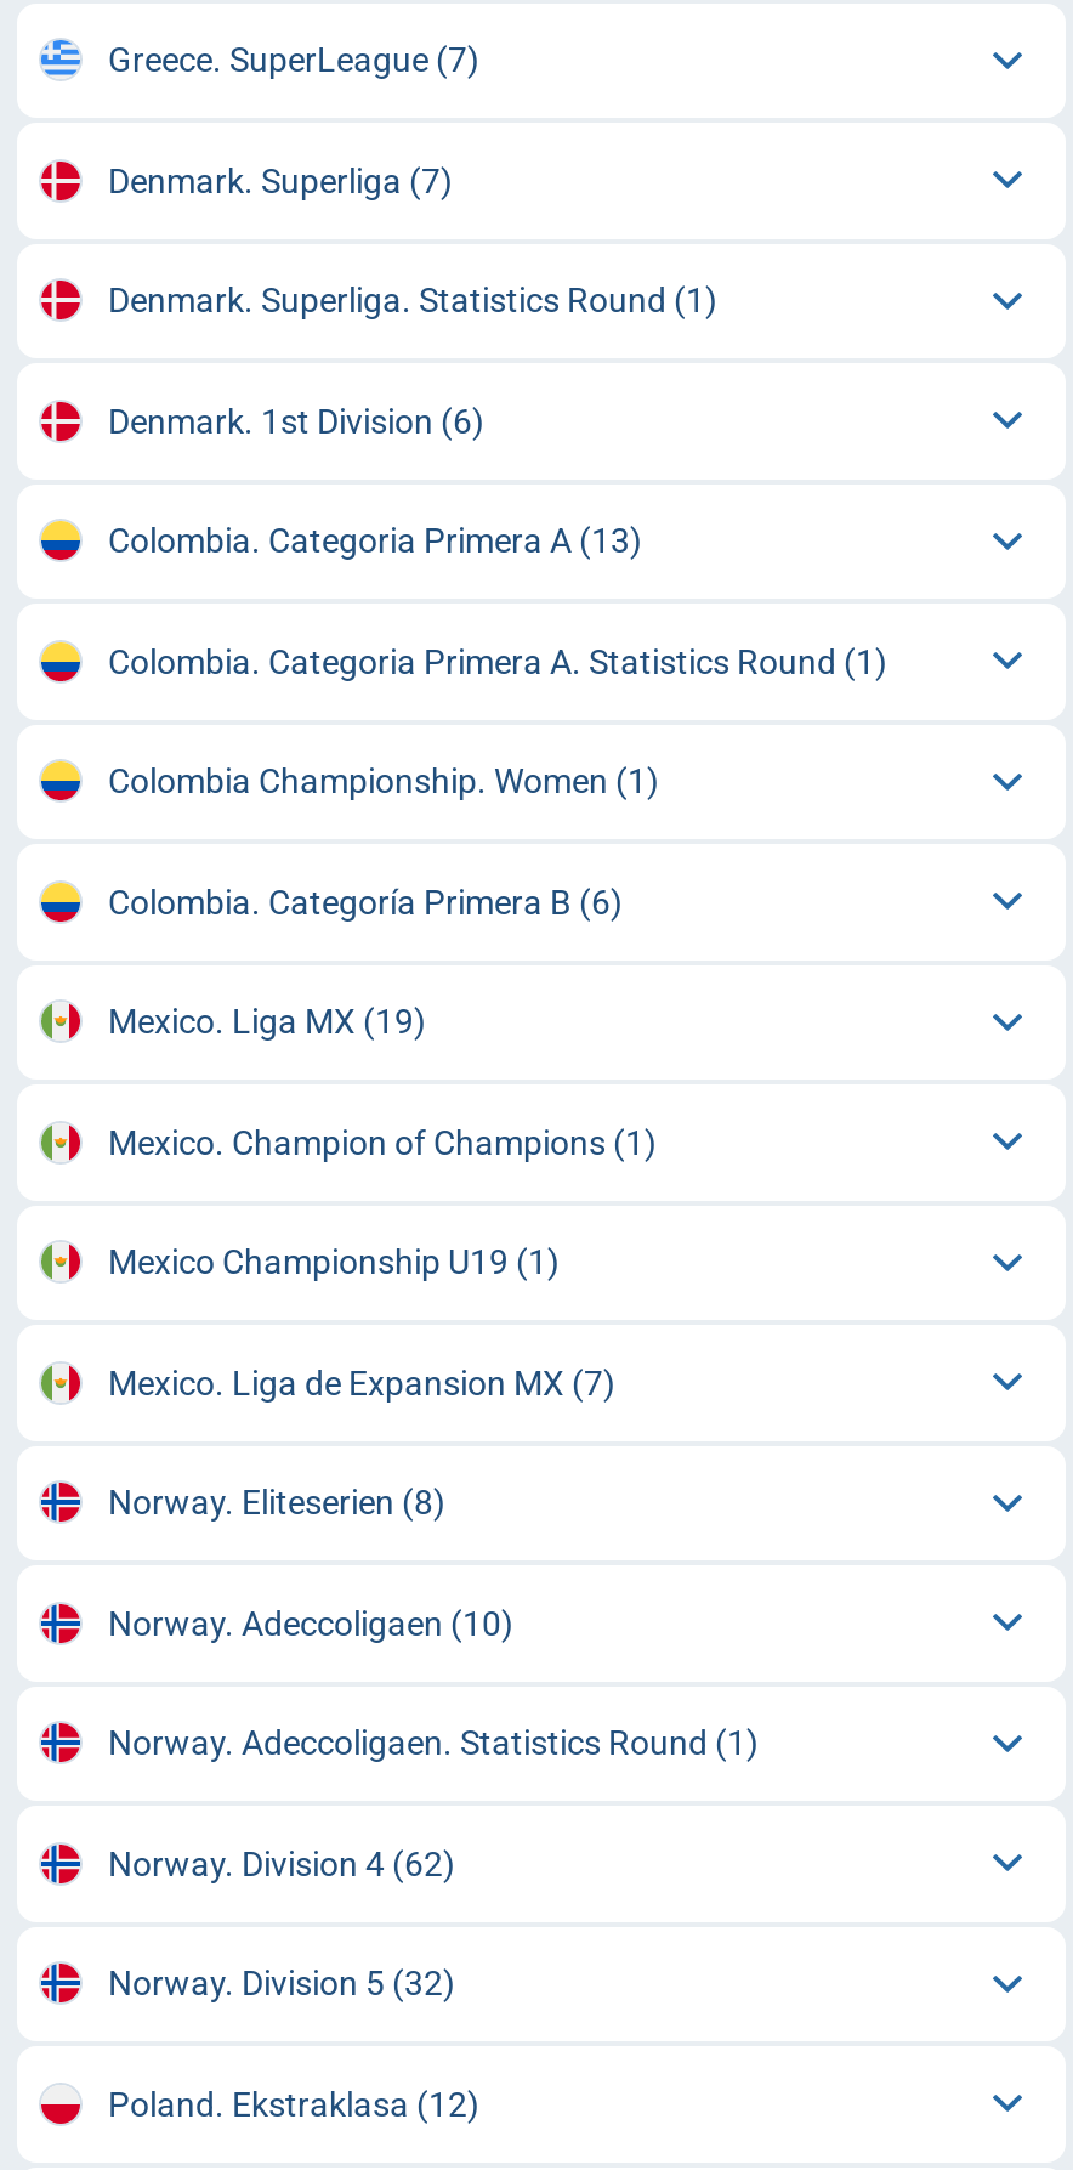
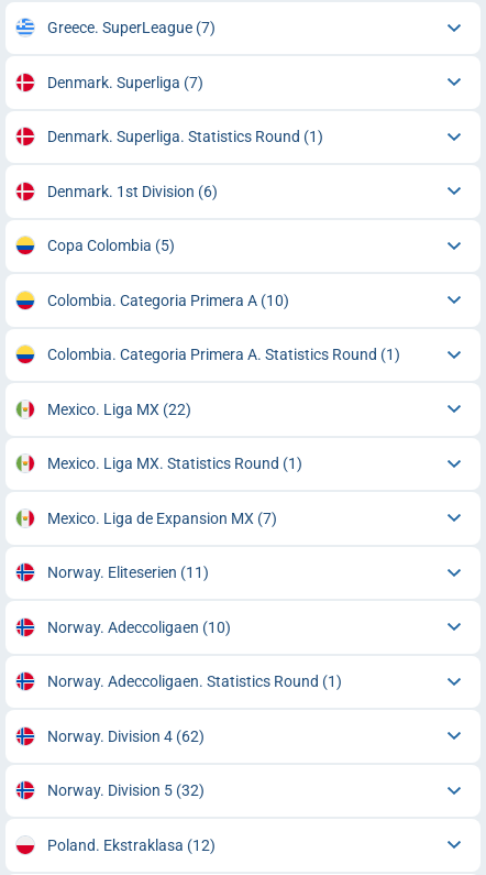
- Colombia. Categoria Primera A (13)
+ Copa Colombia (5)
+ Colombia. Categoria Primera A (10)

moved down: Colombia. Categoria Primera A. Statistics Round (1)

- Colombia Championship. Women (1)
- Colombia. Categoría Primera B (6)
- Mexico. Liga MX (19)
- Mexico. Champion of Champions (1)
- Mexico Championship U19 (1)
+ Mexico. Liga MX (22)
+ Mexico. Liga MX. Statistics Round (1)

- Norway. Eliteserien (8)
+ Norway. Eliteserien (11)
